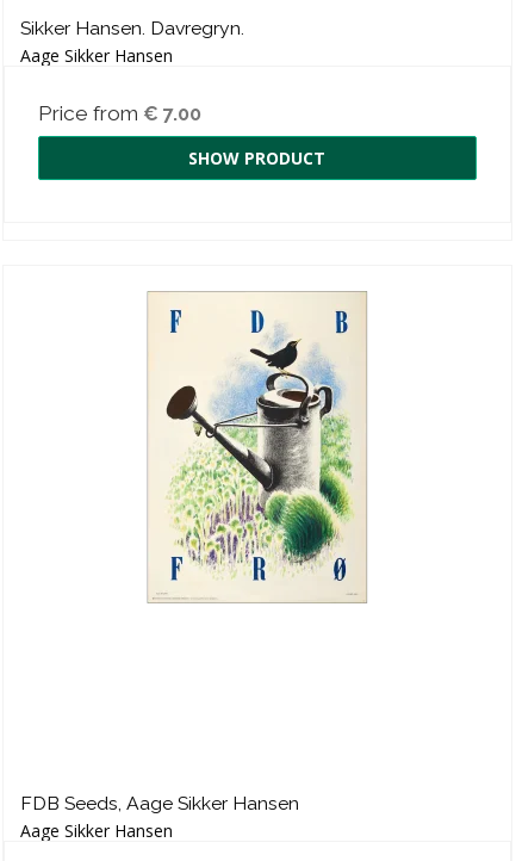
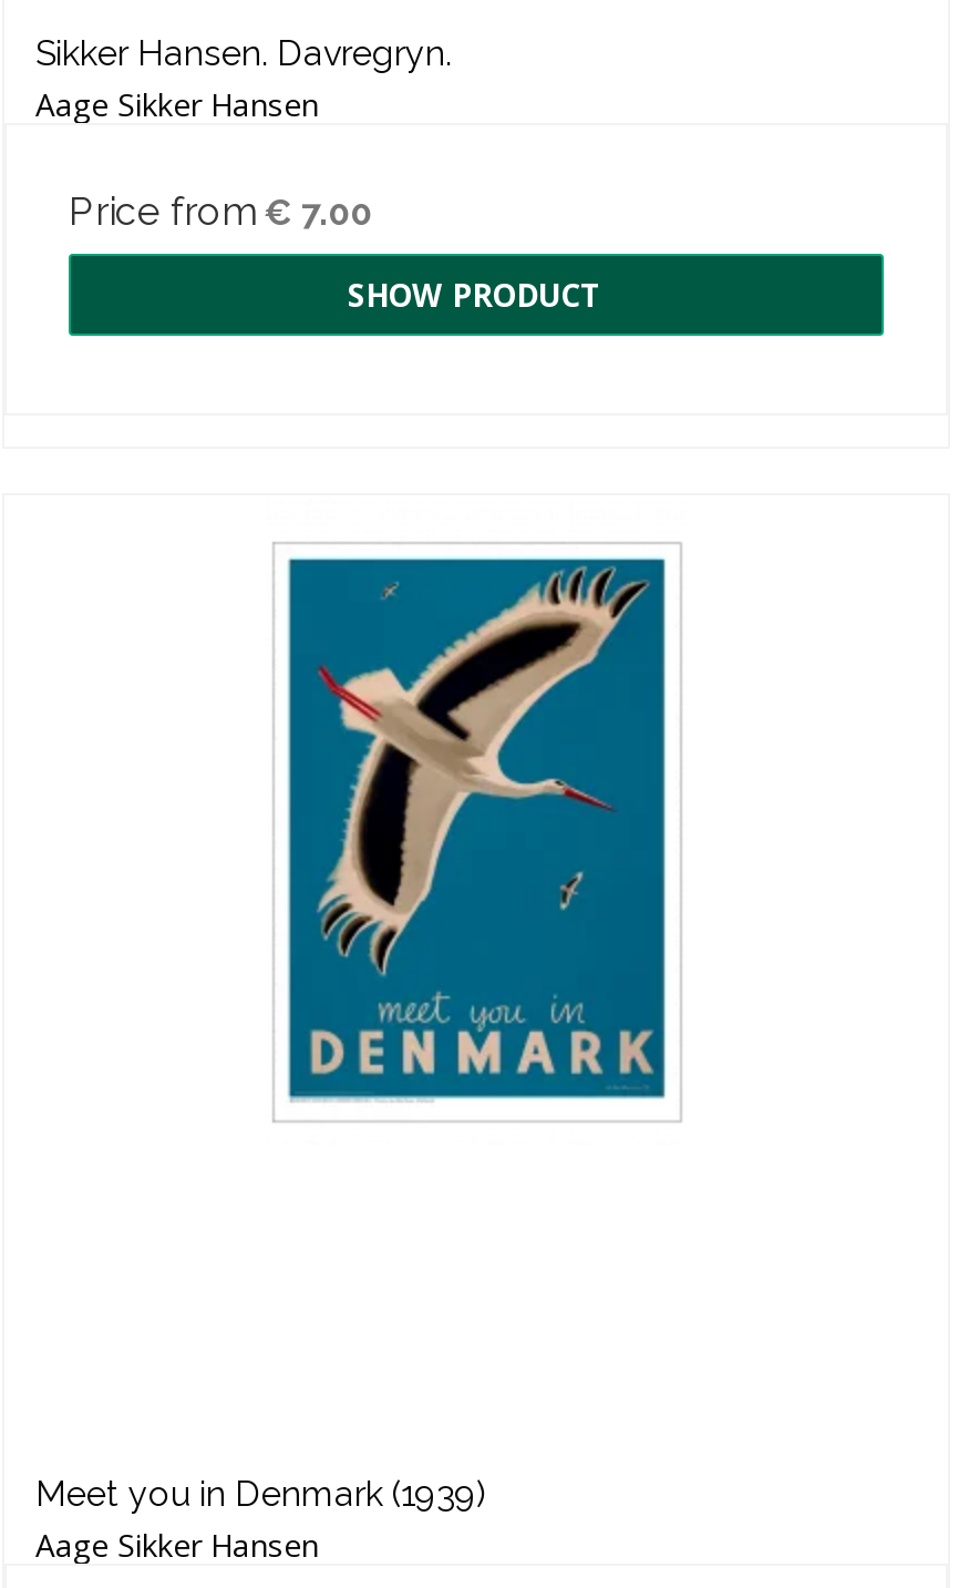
- [image]
+ [image]

- FDB Seeds, Aage Sikker Hansen
+ Meet you in Denmark (1939)
